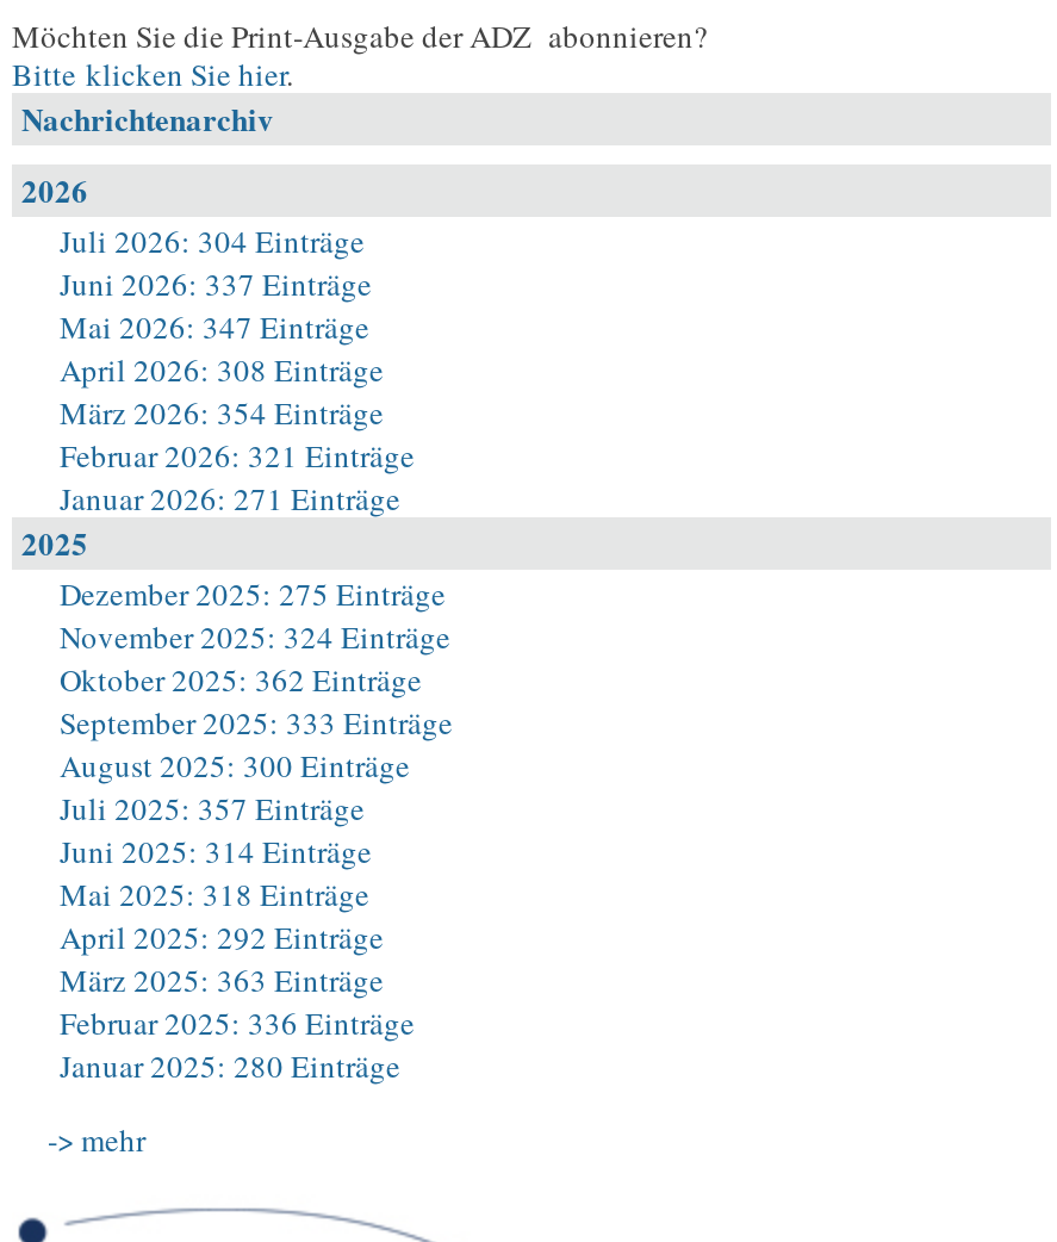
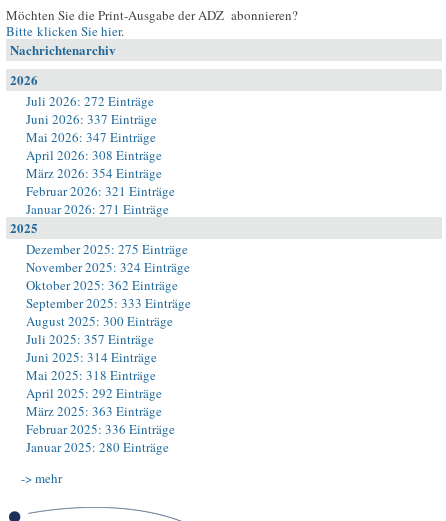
- Juli 2026: 304 Einträge
+ Juli 2026: 272 Einträge
